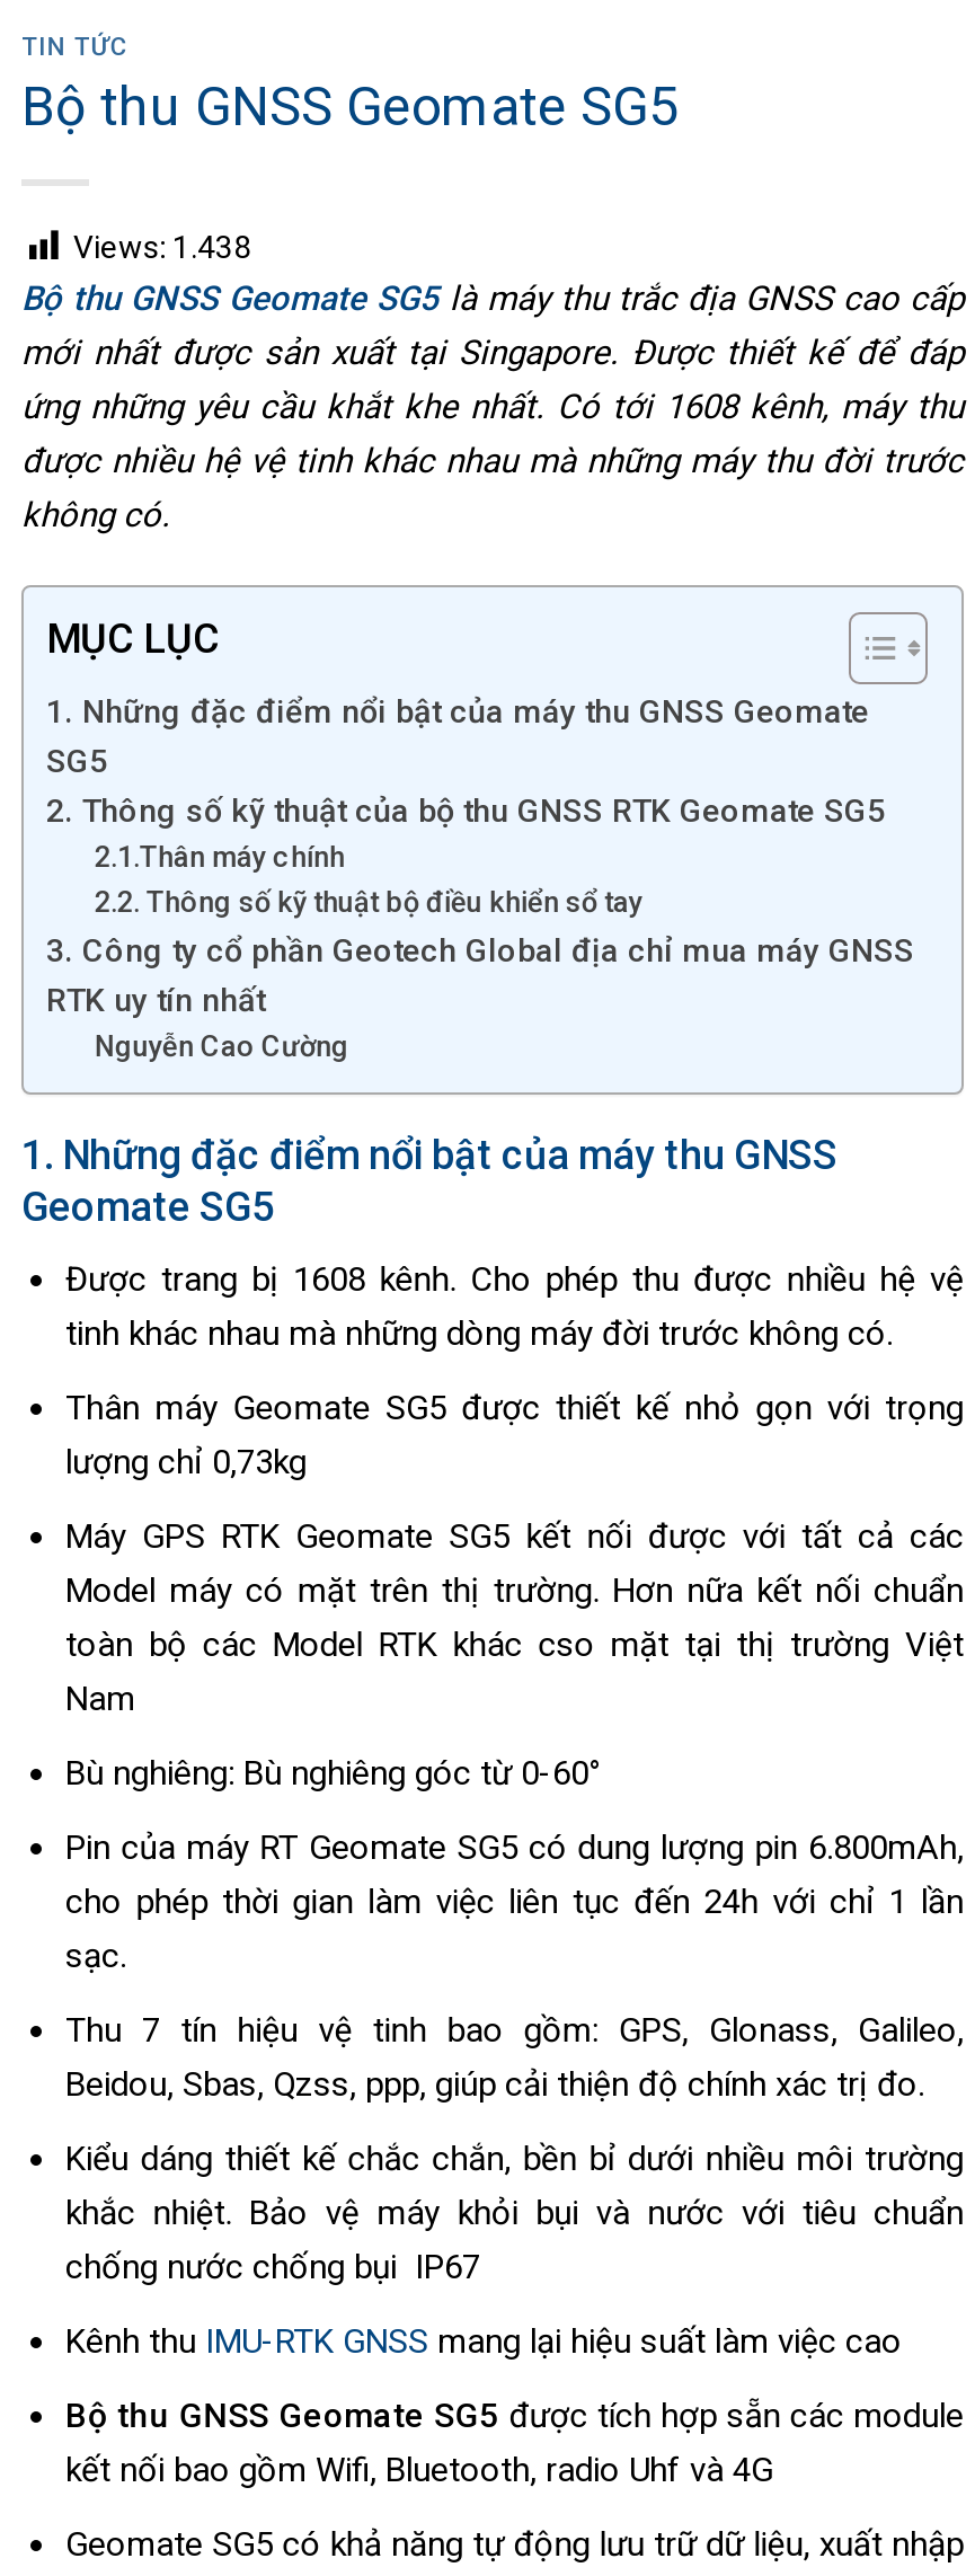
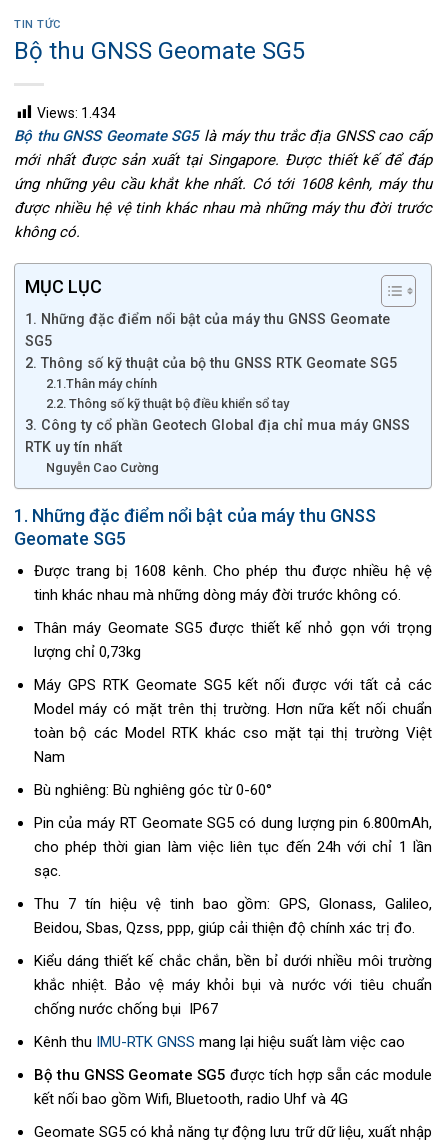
- Views: 1.438
+ Views: 1.434
